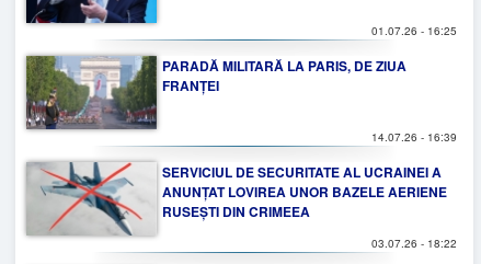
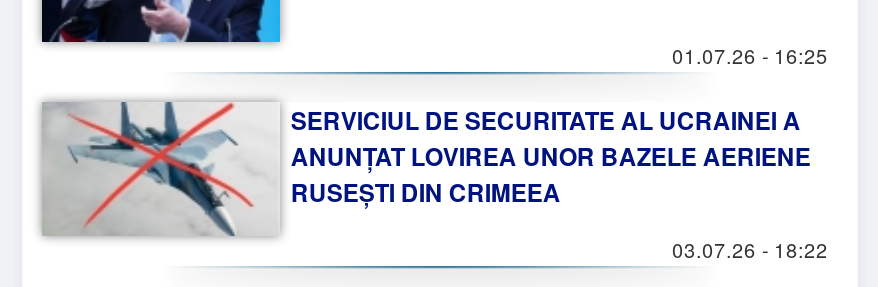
- [image]
- PARADĂ MILITARĂ LA PARIS, DE ZIUA
- FRANȚEI
- 14.07.26 - 16:39
